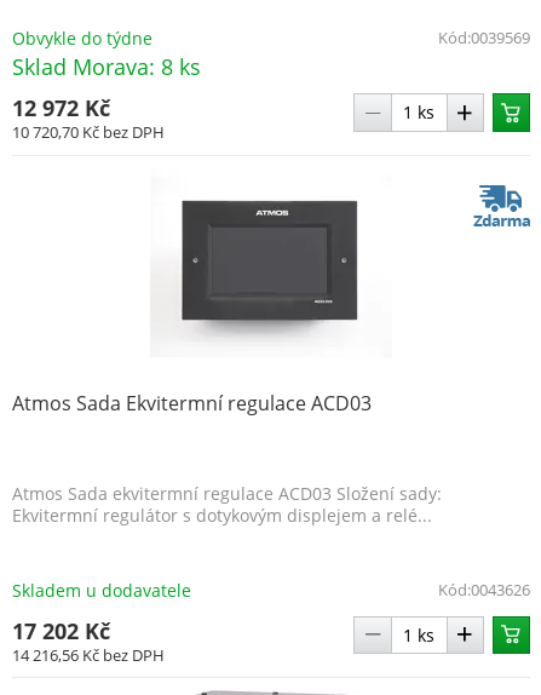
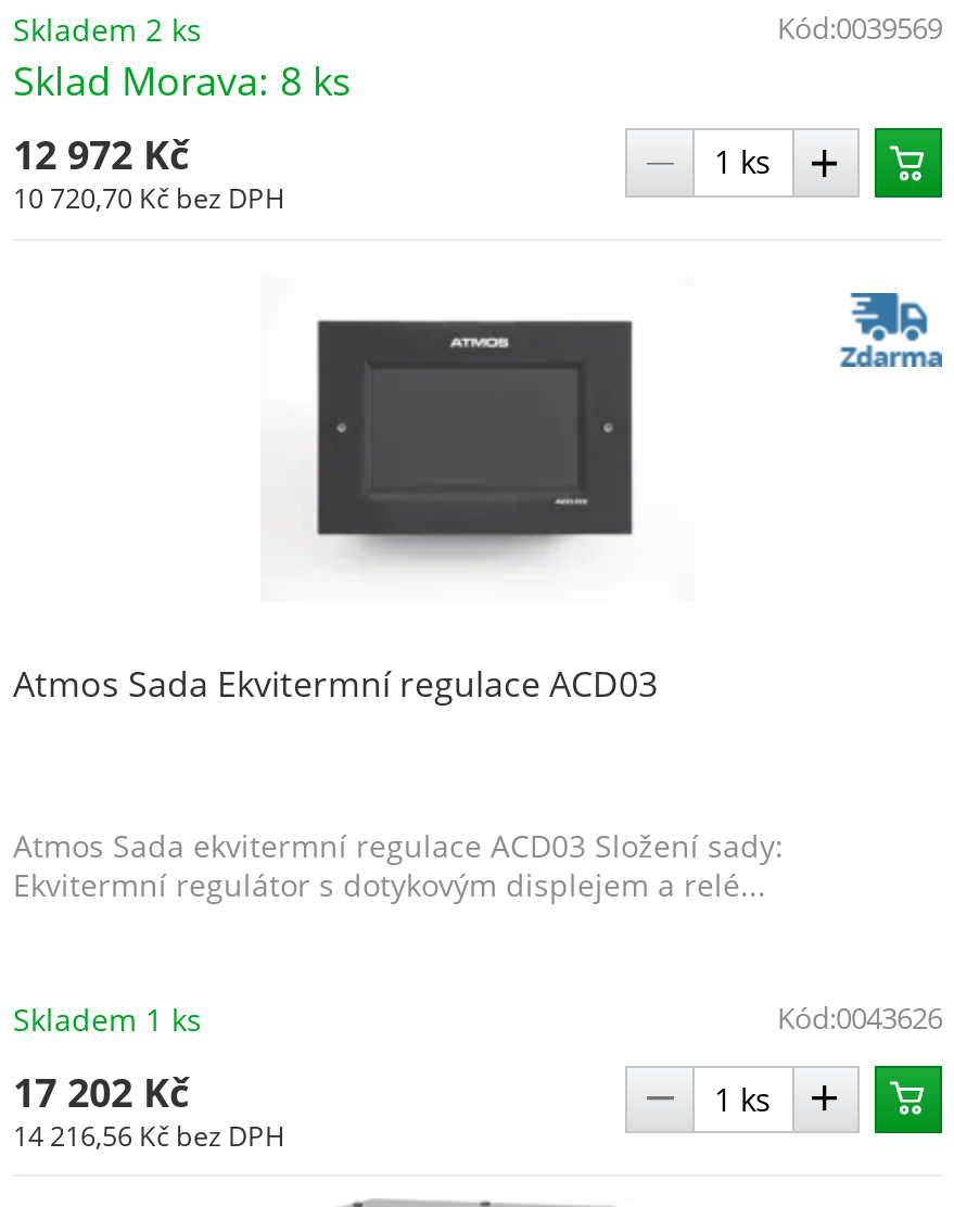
- Obvykle do týdne
+ Skladem 2 ks

- Skladem u dodavatele
+ Skladem 1 ks
